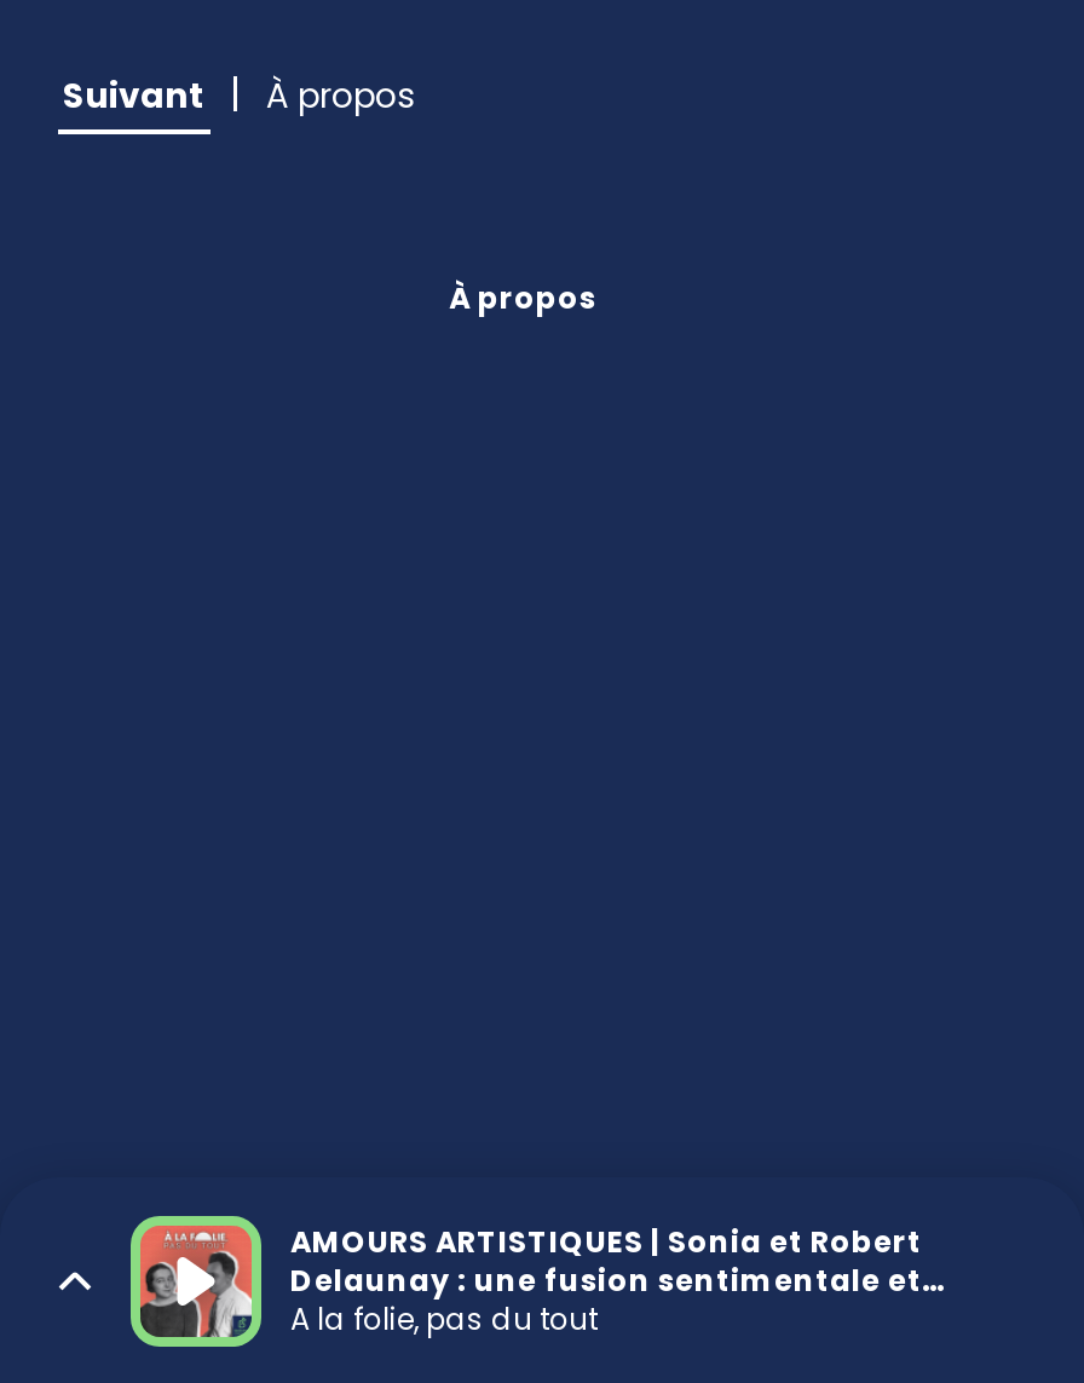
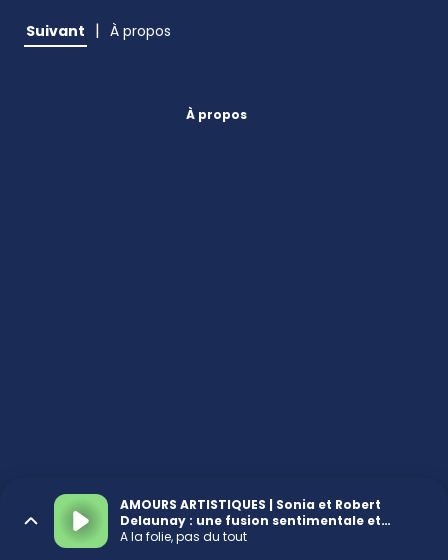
- [image]
+ [image]
